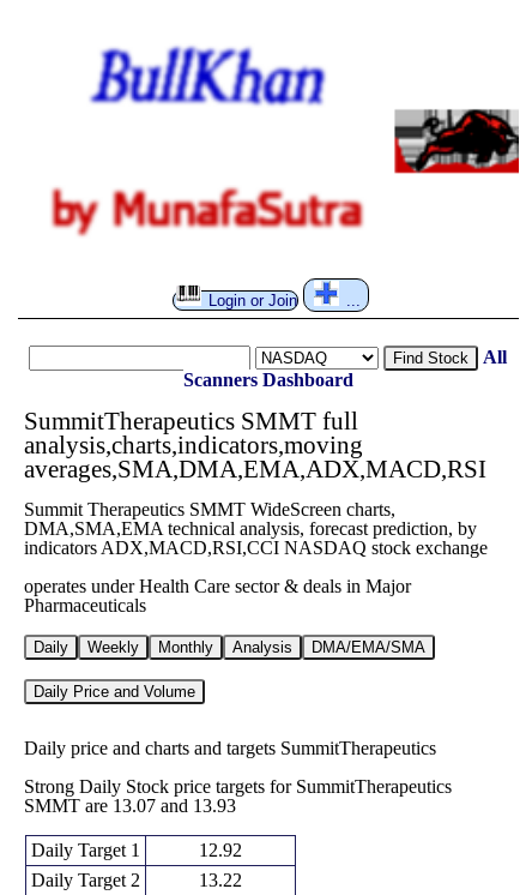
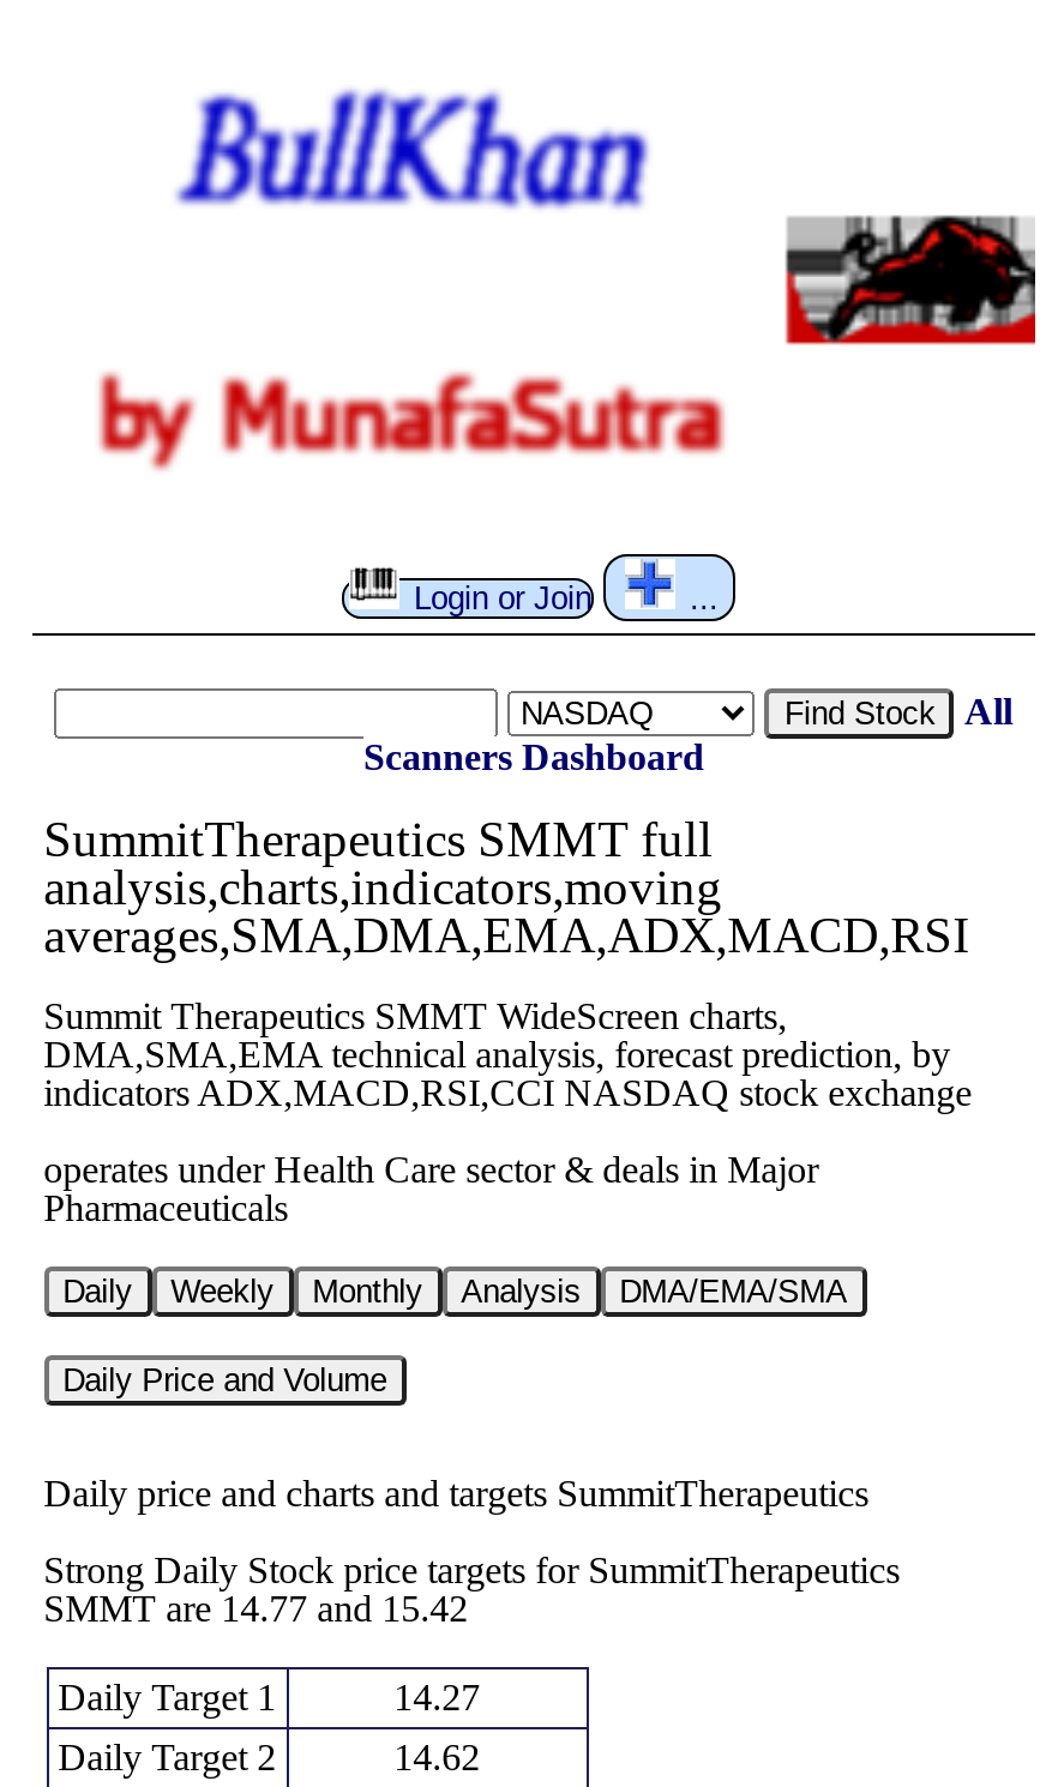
- SMMT are 13.07 and 13.93
+ SMMT are 14.77 and 15.42

- 12.92
+ 14.27

- 13.22
+ 14.62
